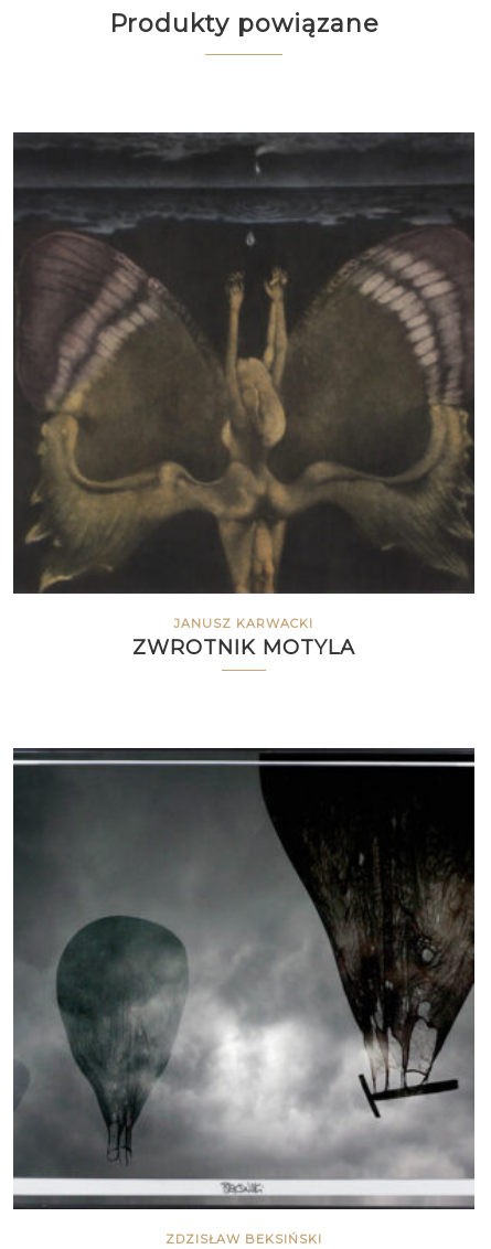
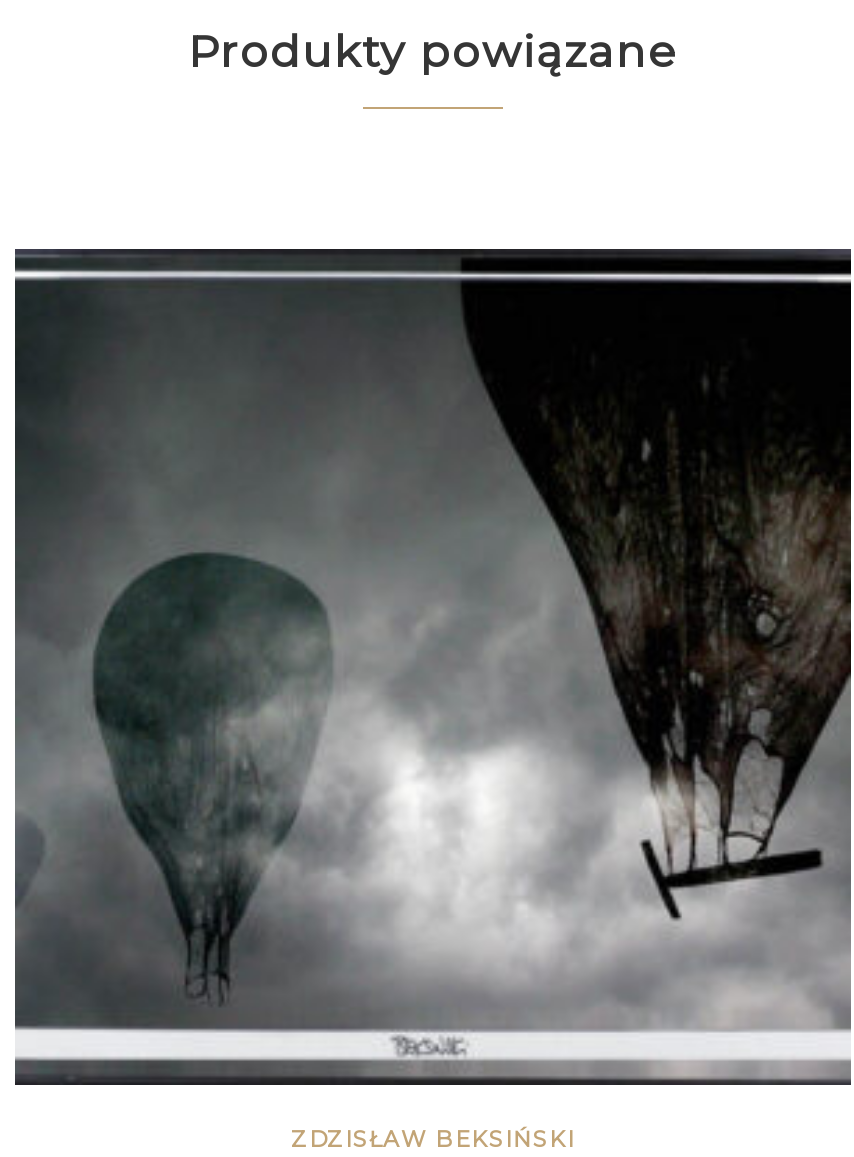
- [image]
- JANUSZ KARWACKI
- ZWROTNIK MOTYLA
